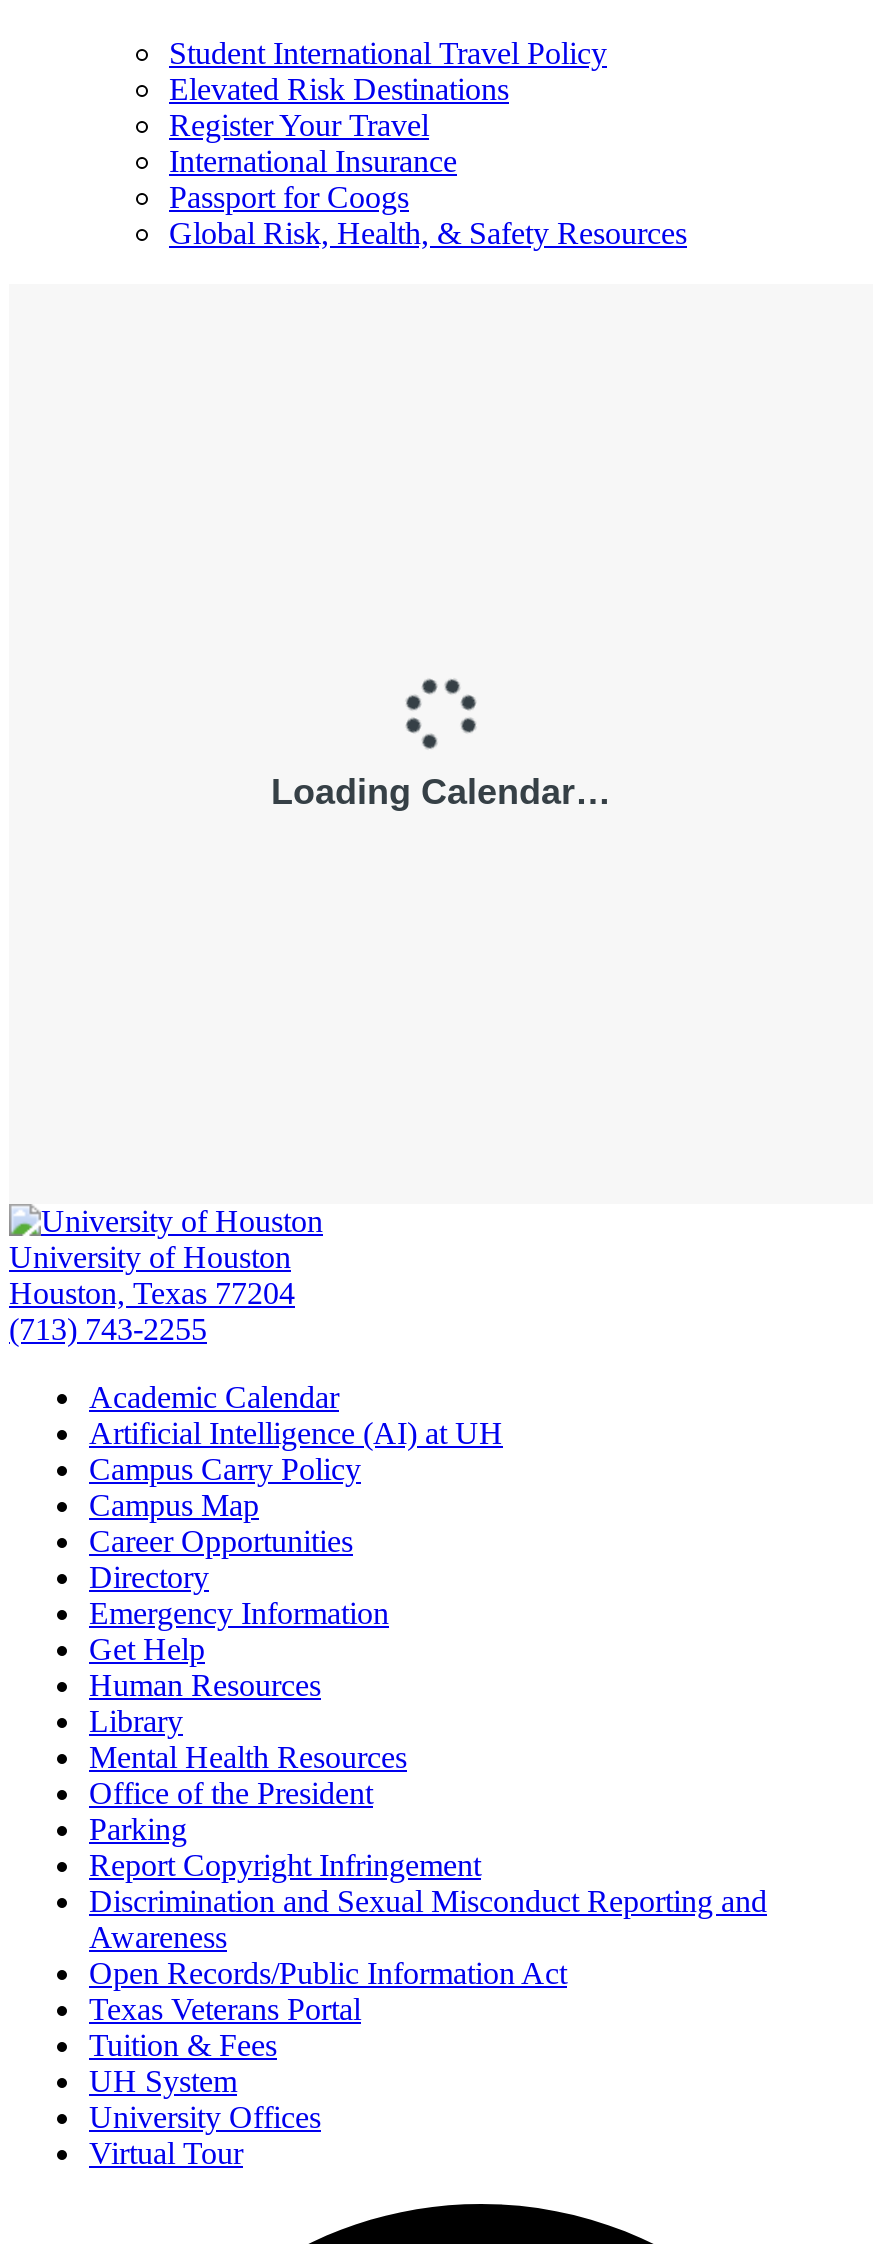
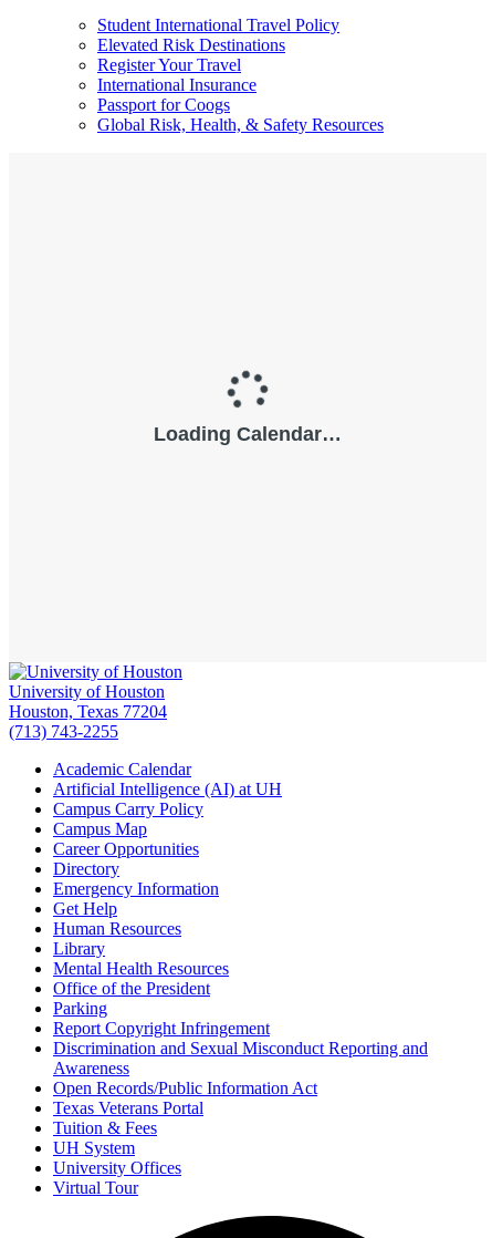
- [image]
+ [image]
